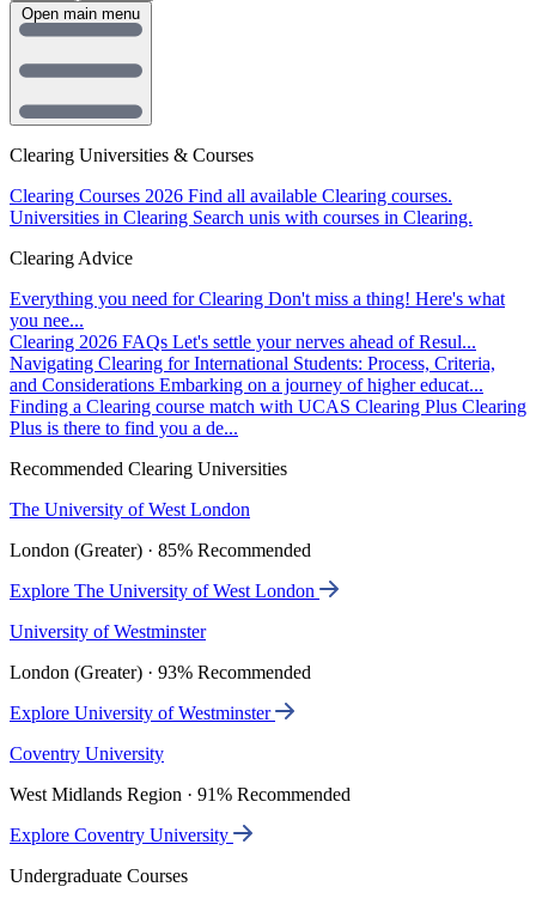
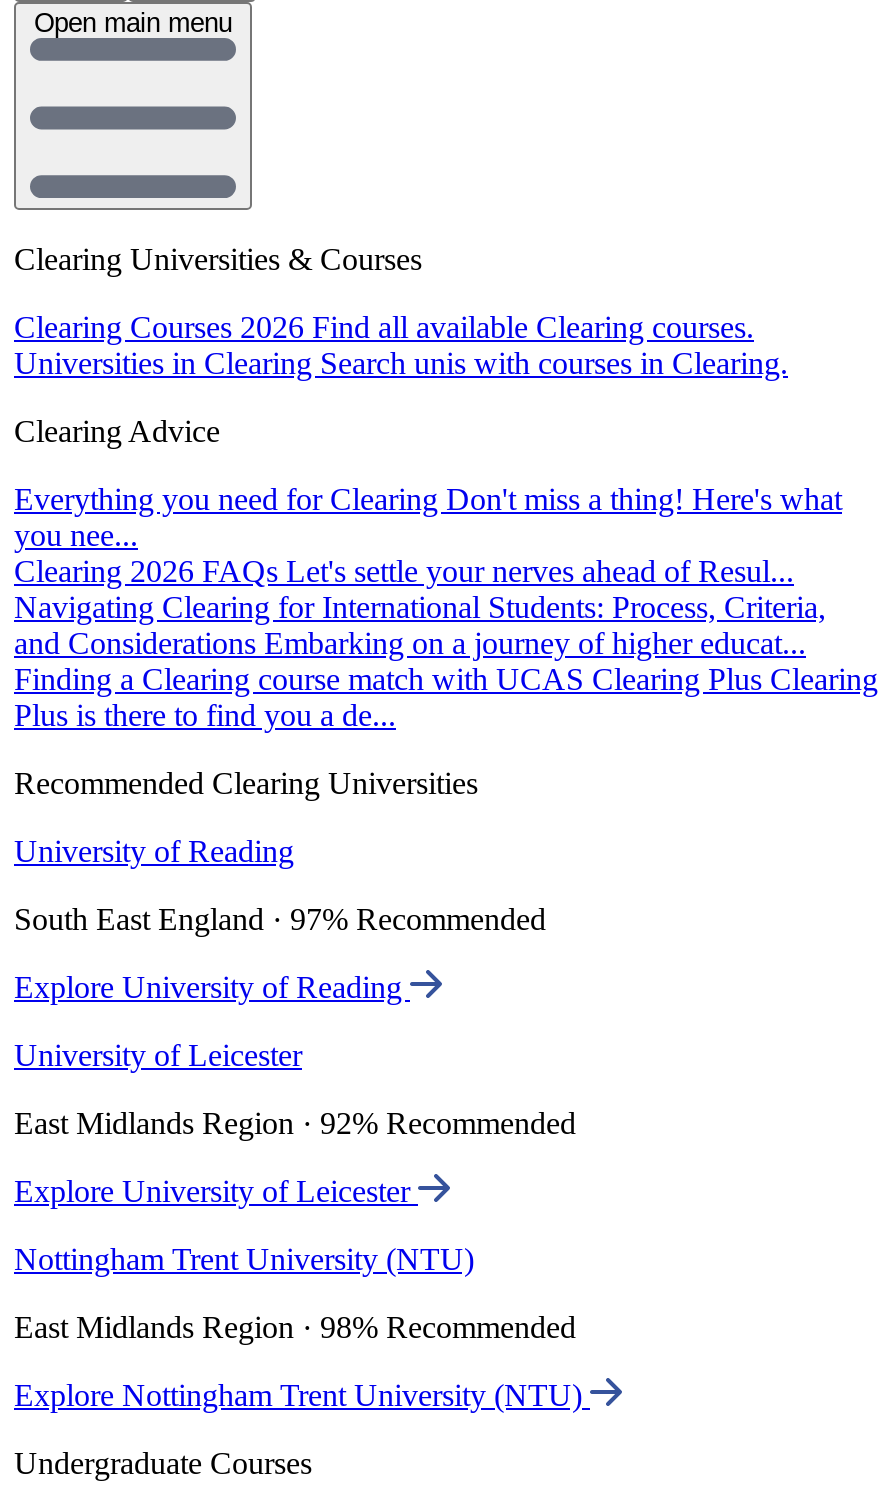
- The University of West London
+ University of Reading

- London (Greater) · 85% Recommended
+ South East England · 97% Recommended

- Explore The University of West London
+ Explore University of Reading

- University of Westminster
+ University of Leicester

- London (Greater) · 93% Recommended
+ East Midlands Region · 92% Recommended

- Explore University of Westminster
+ Explore University of Leicester

- Coventry University
+ Nottingham Trent University (NTU)

- West Midlands Region · 91% Recommended
+ East Midlands Region · 98% Recommended

- Explore Coventry University
+ Explore Nottingham Trent University (NTU)
